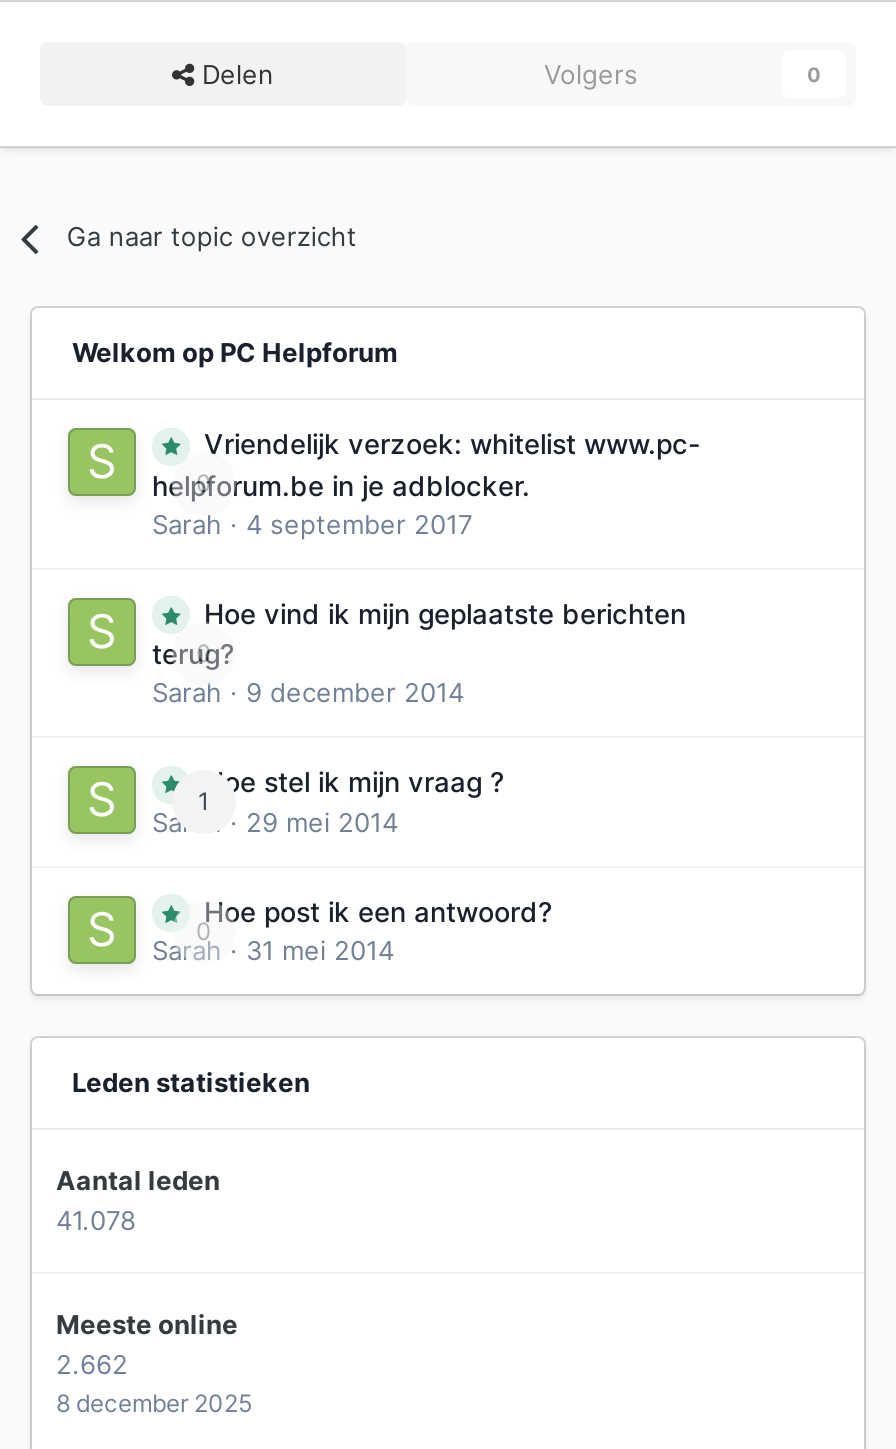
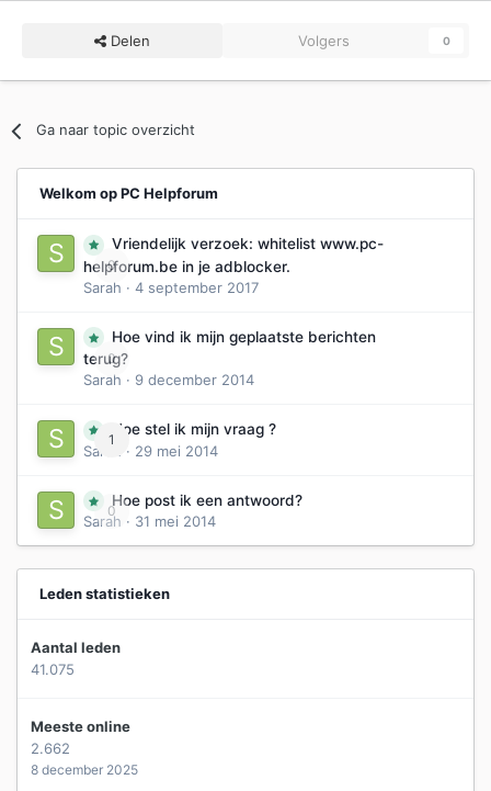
- 41.078
+ 41.075
